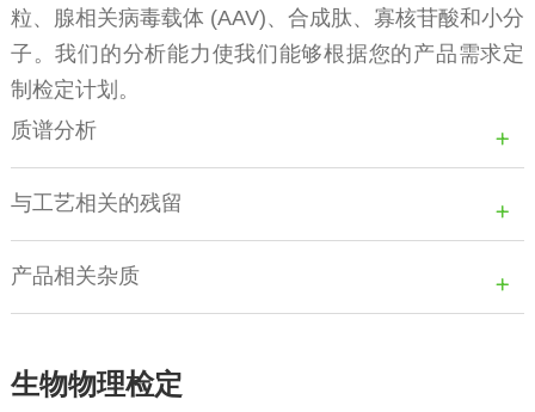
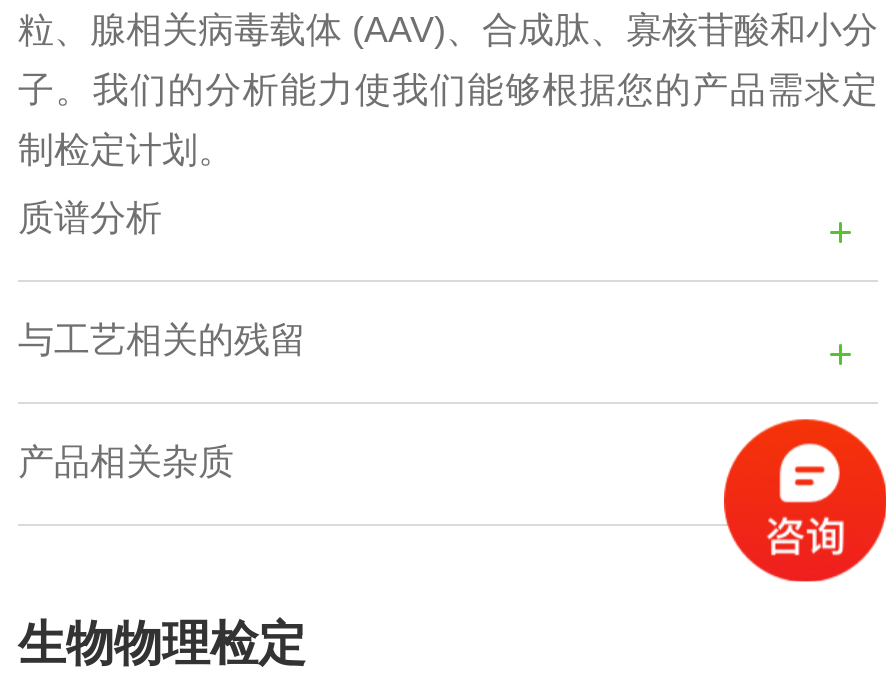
+ [image]
